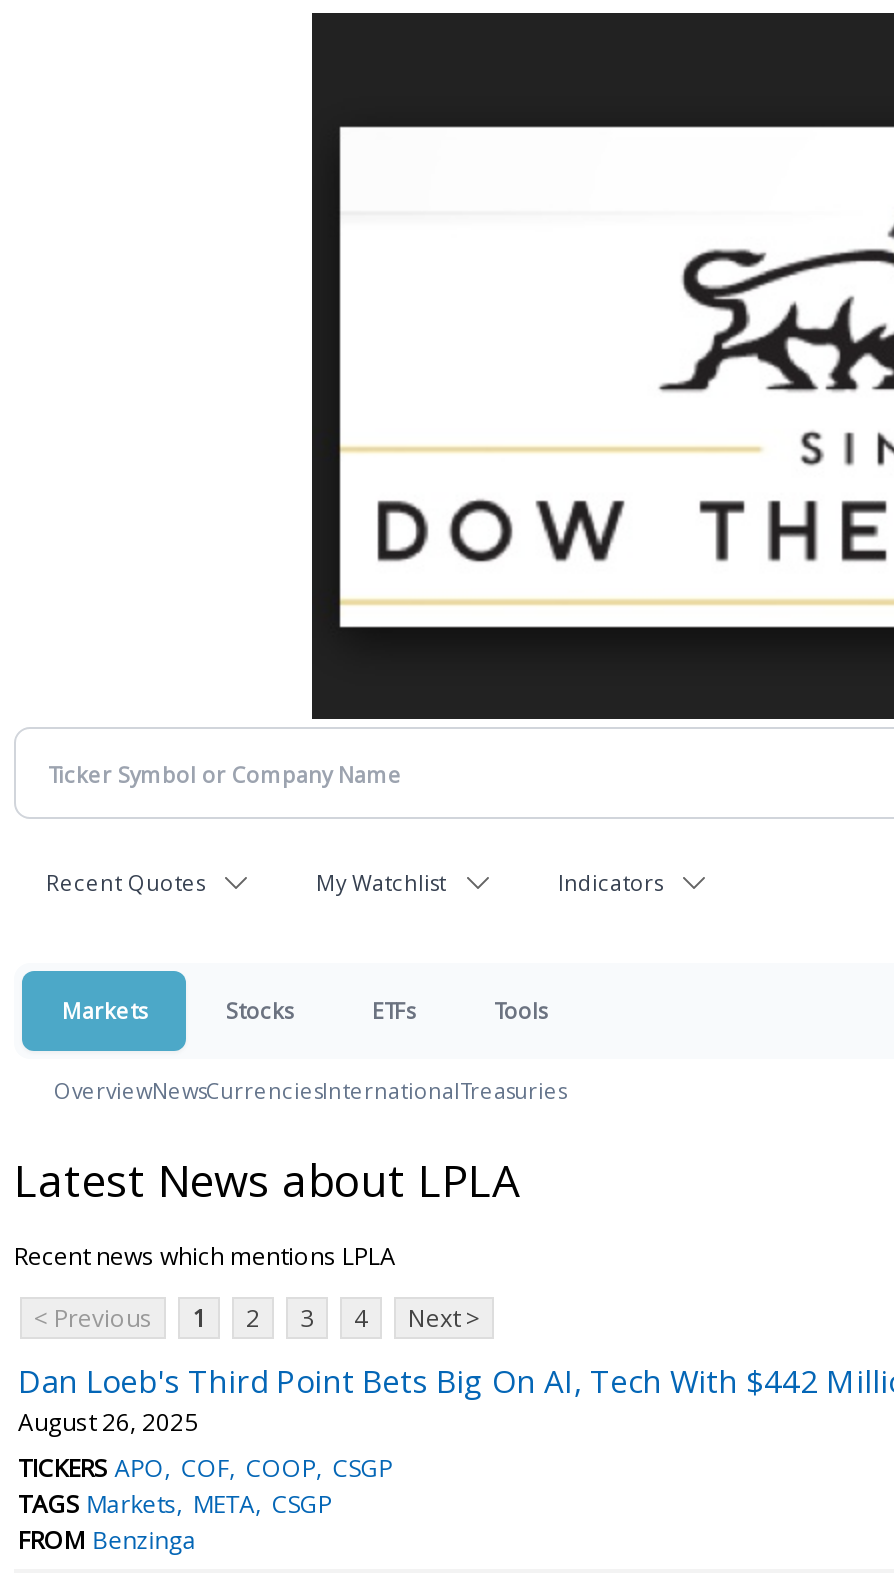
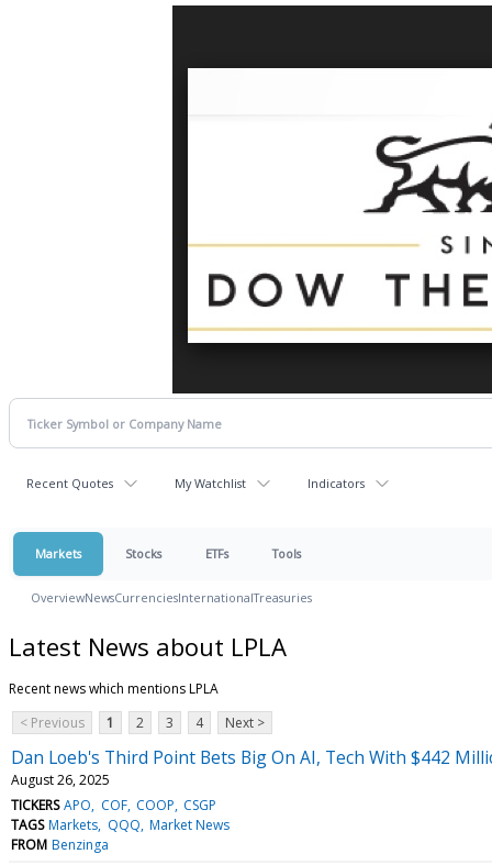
- TAGS Markets META CSGP
+ TAGS Markets QQQ Market News
